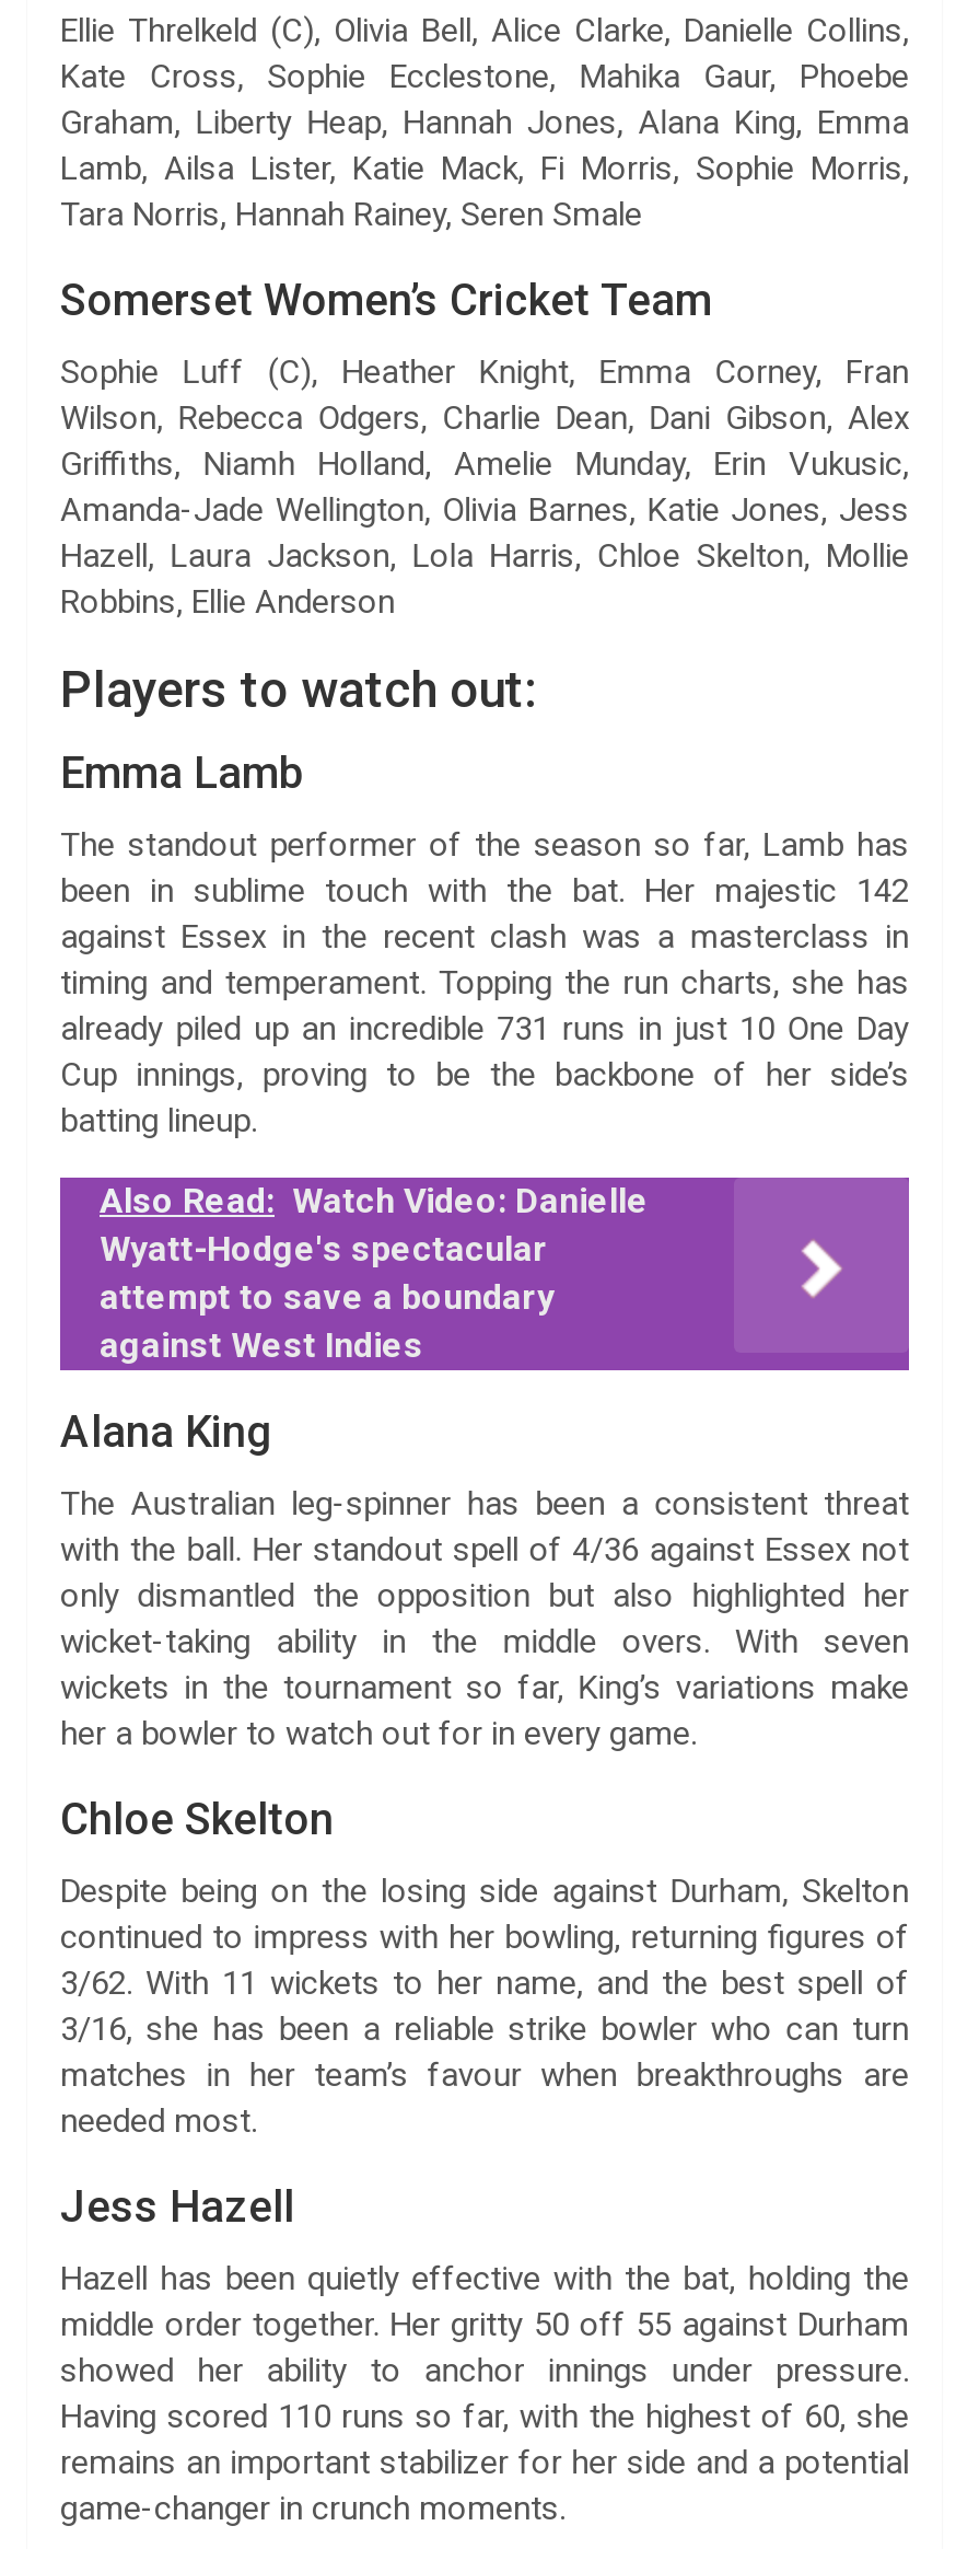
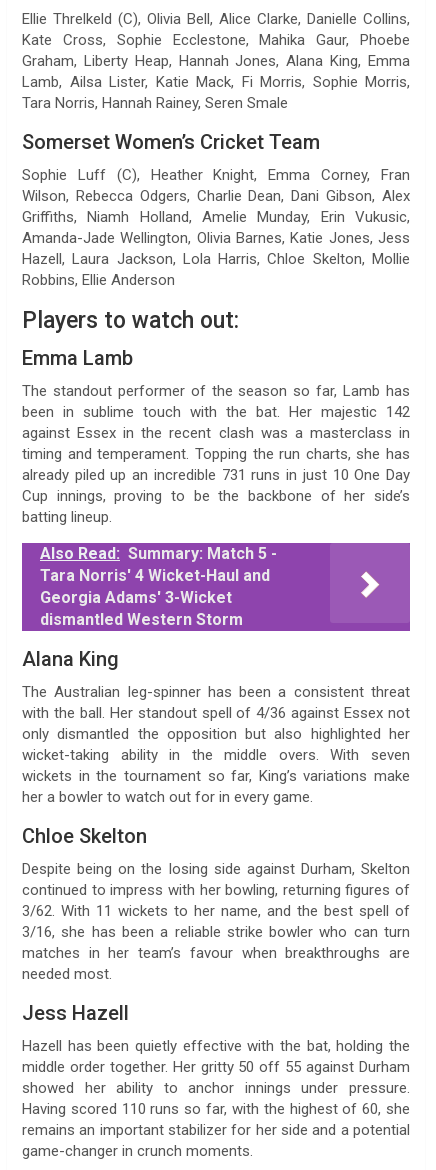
- Also Read: Watch Video: Danielle
- Wyatt-Hodge's spectacular
- attempt to save a boundary
- against West Indies
+ Also Read: Summary: Match 5 -
+ Tara Norris' 4 Wicket-Haul and
+ Georgia Adams' 3-Wicket
+ dismantled Western Storm
